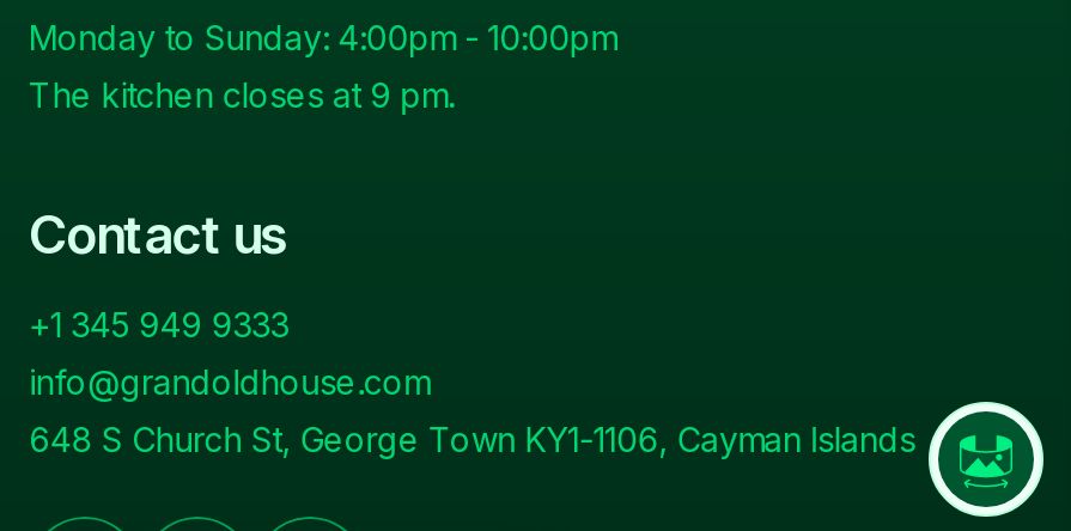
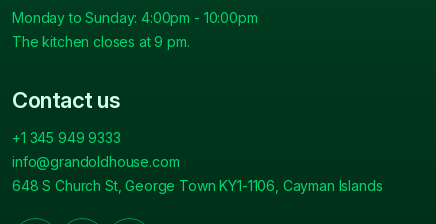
- [image]
